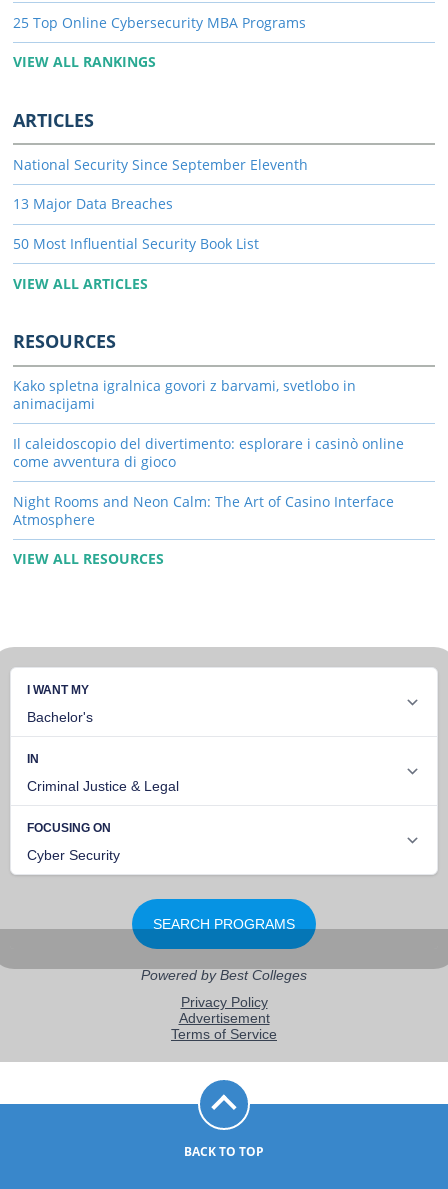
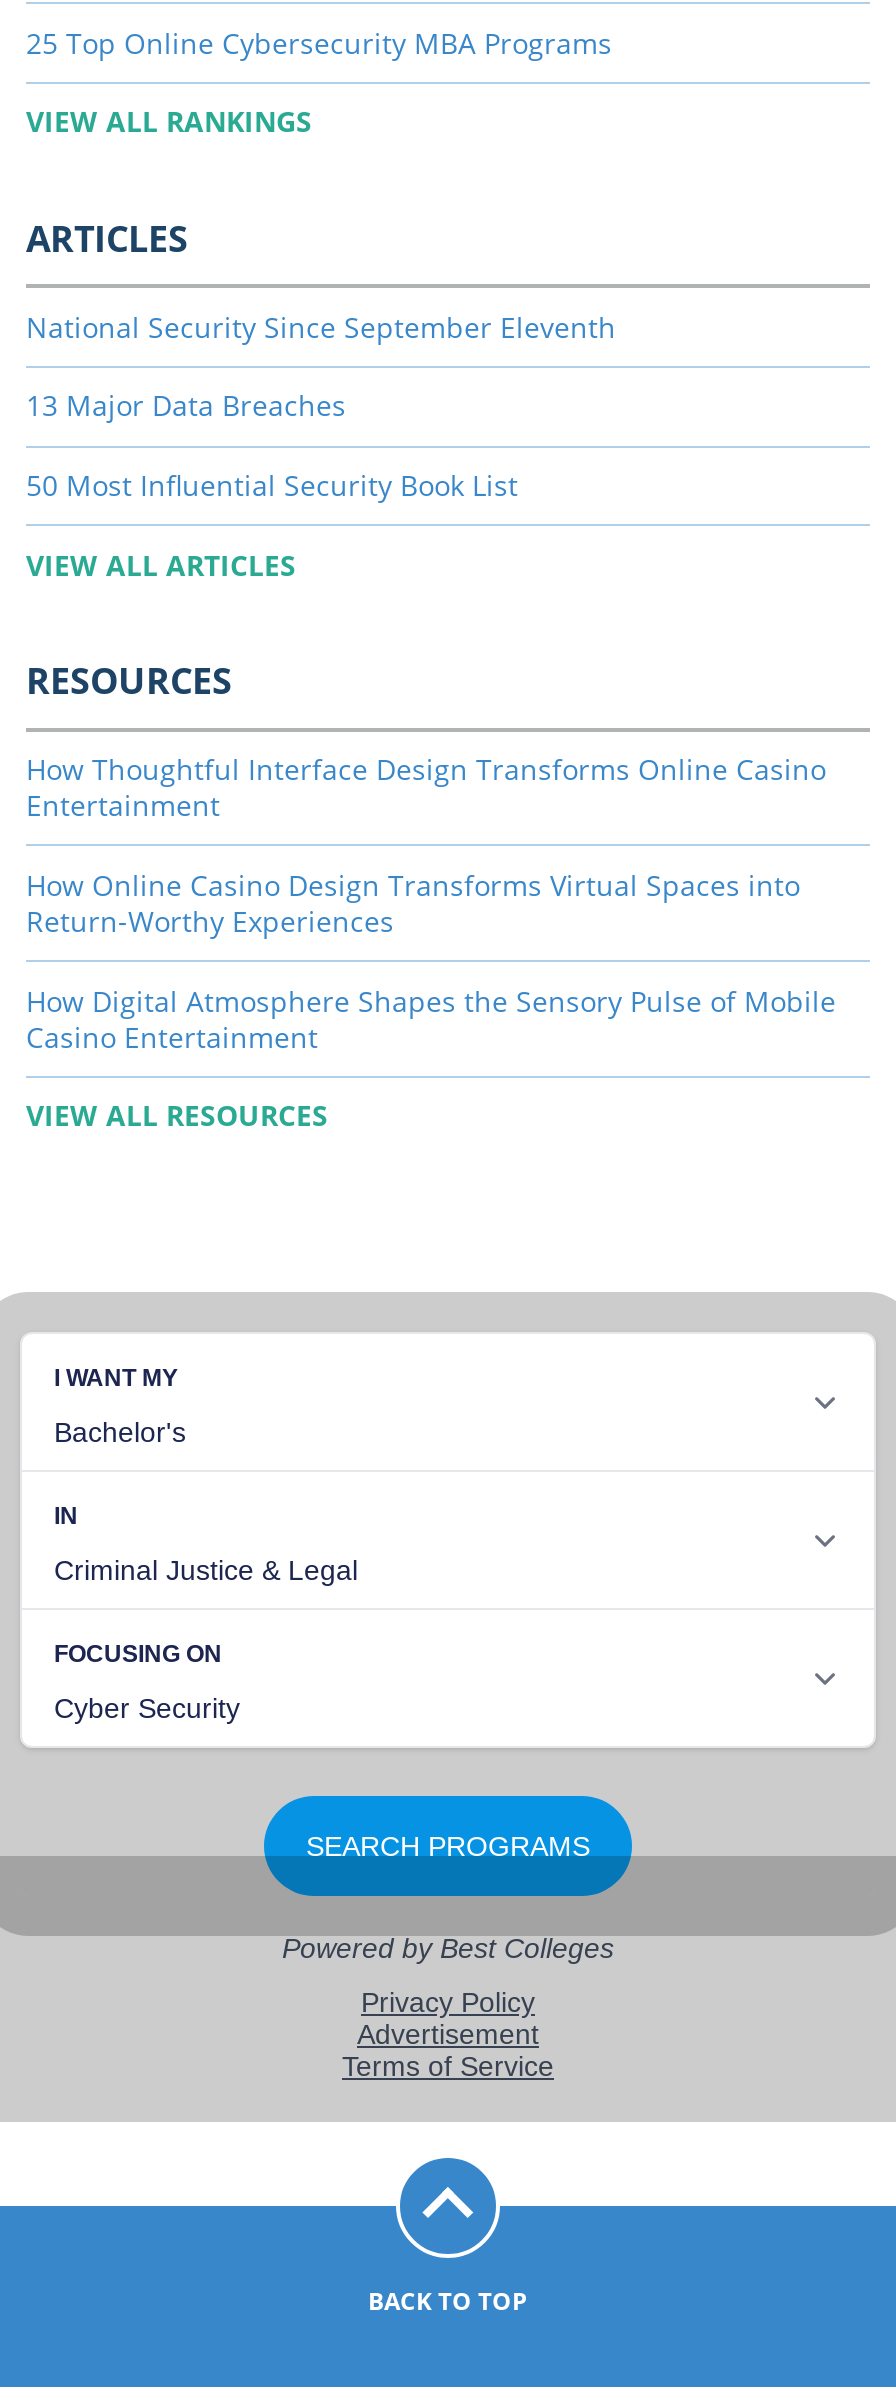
- Kako spletna igralnica govori z barvami, svetlobo in
- animacijami
+ How Thoughtful Interface Design Transforms Online Casino
+ Entertainment

- Il caleidoscopio del divertimento: esplorare i casinò online
- come avventura di gioco
+ How Online Casino Design Transforms Virtual Spaces into
+ Return-Worthy Experiences

- Night Rooms and Neon Calm: The Art of Casino Interface
- Atmosphere
+ How Digital Atmosphere Shapes the Sensory Pulse of Mobile
+ Casino Entertainment
